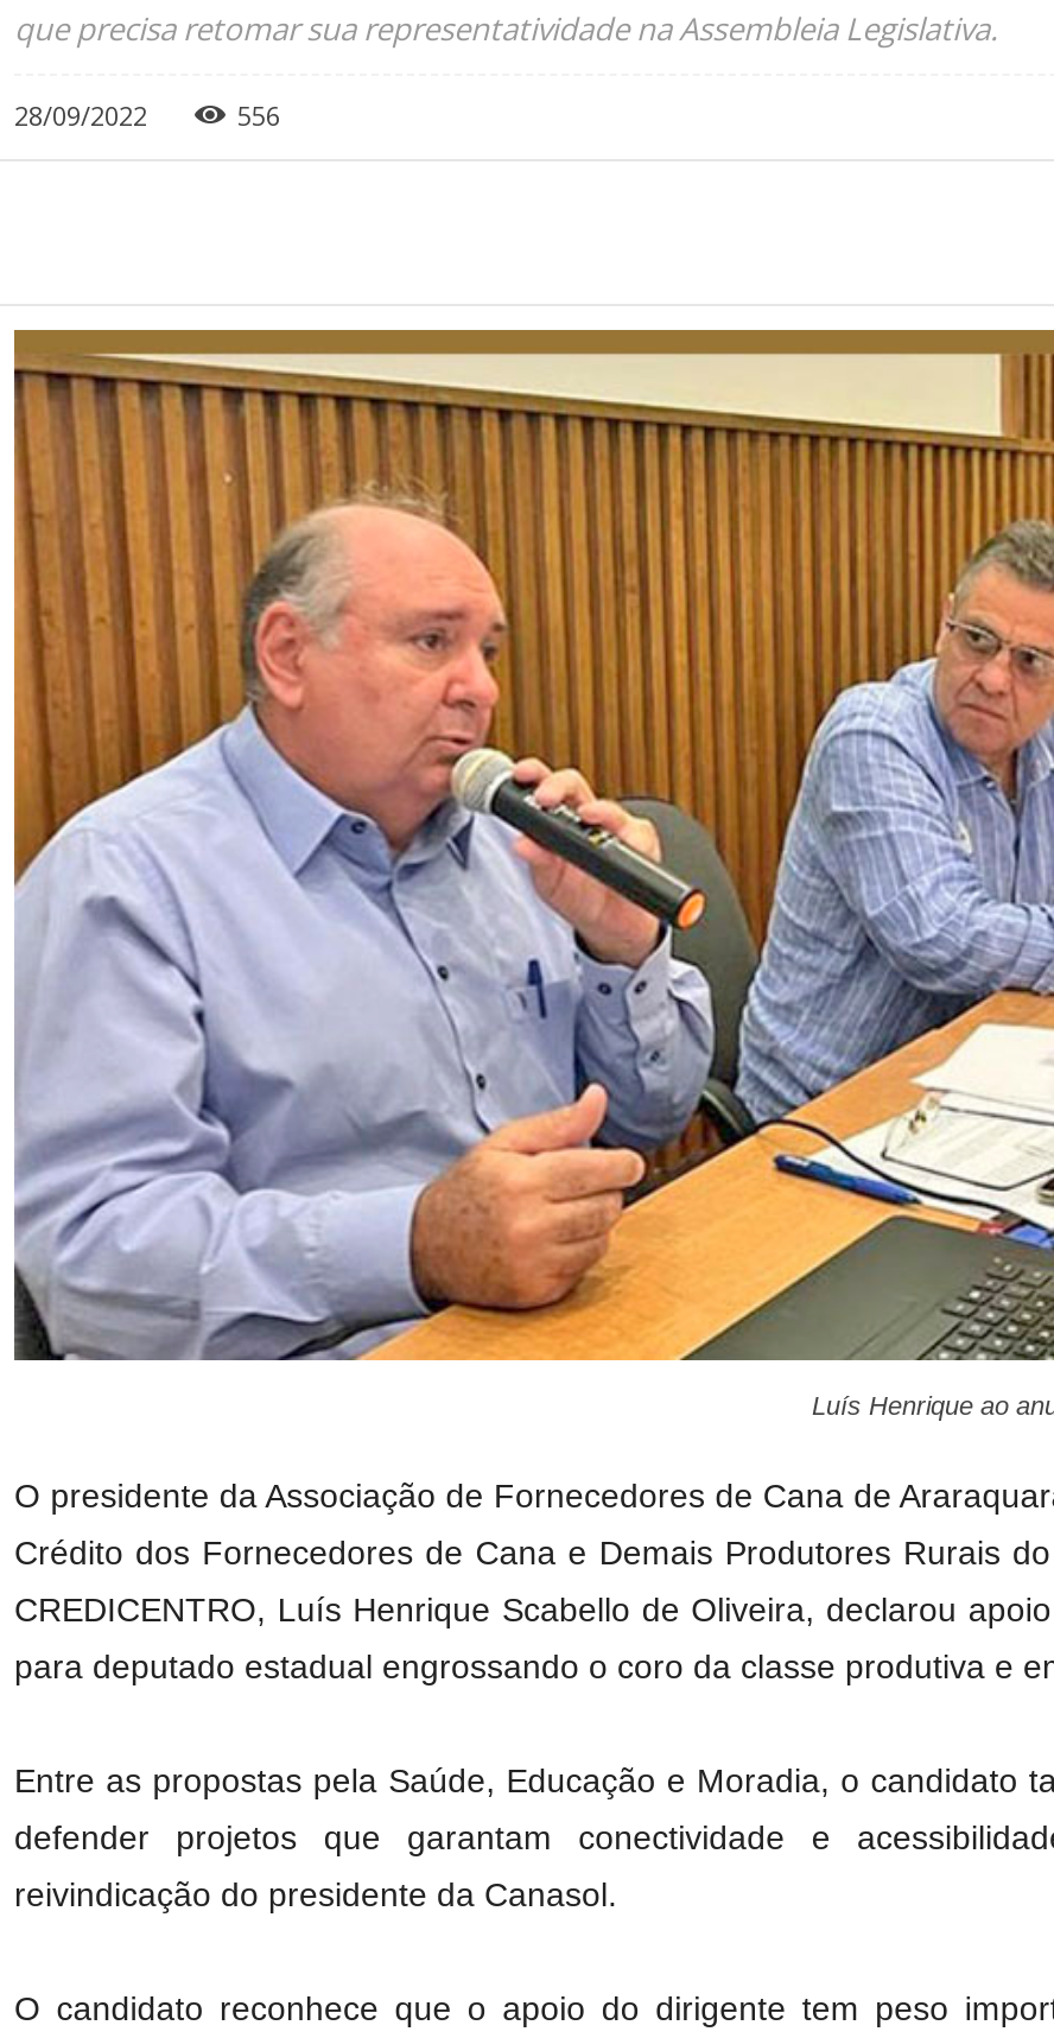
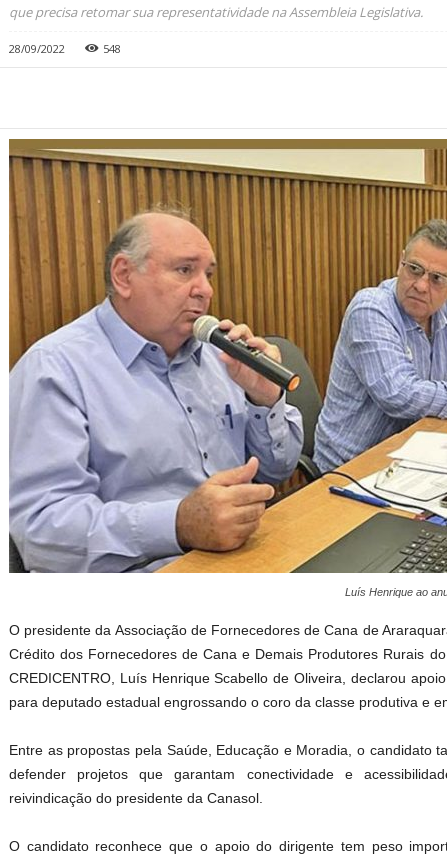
- 556
+ 548
